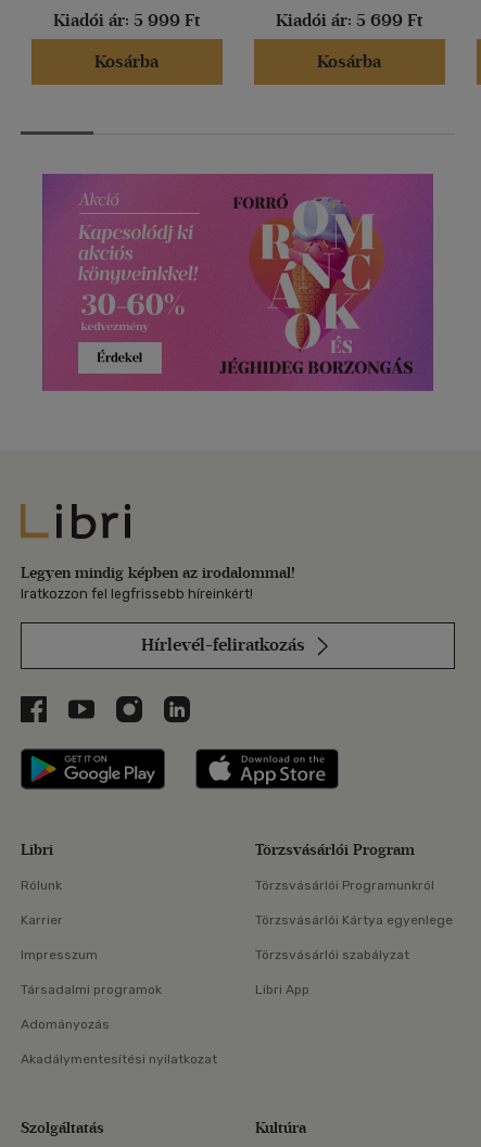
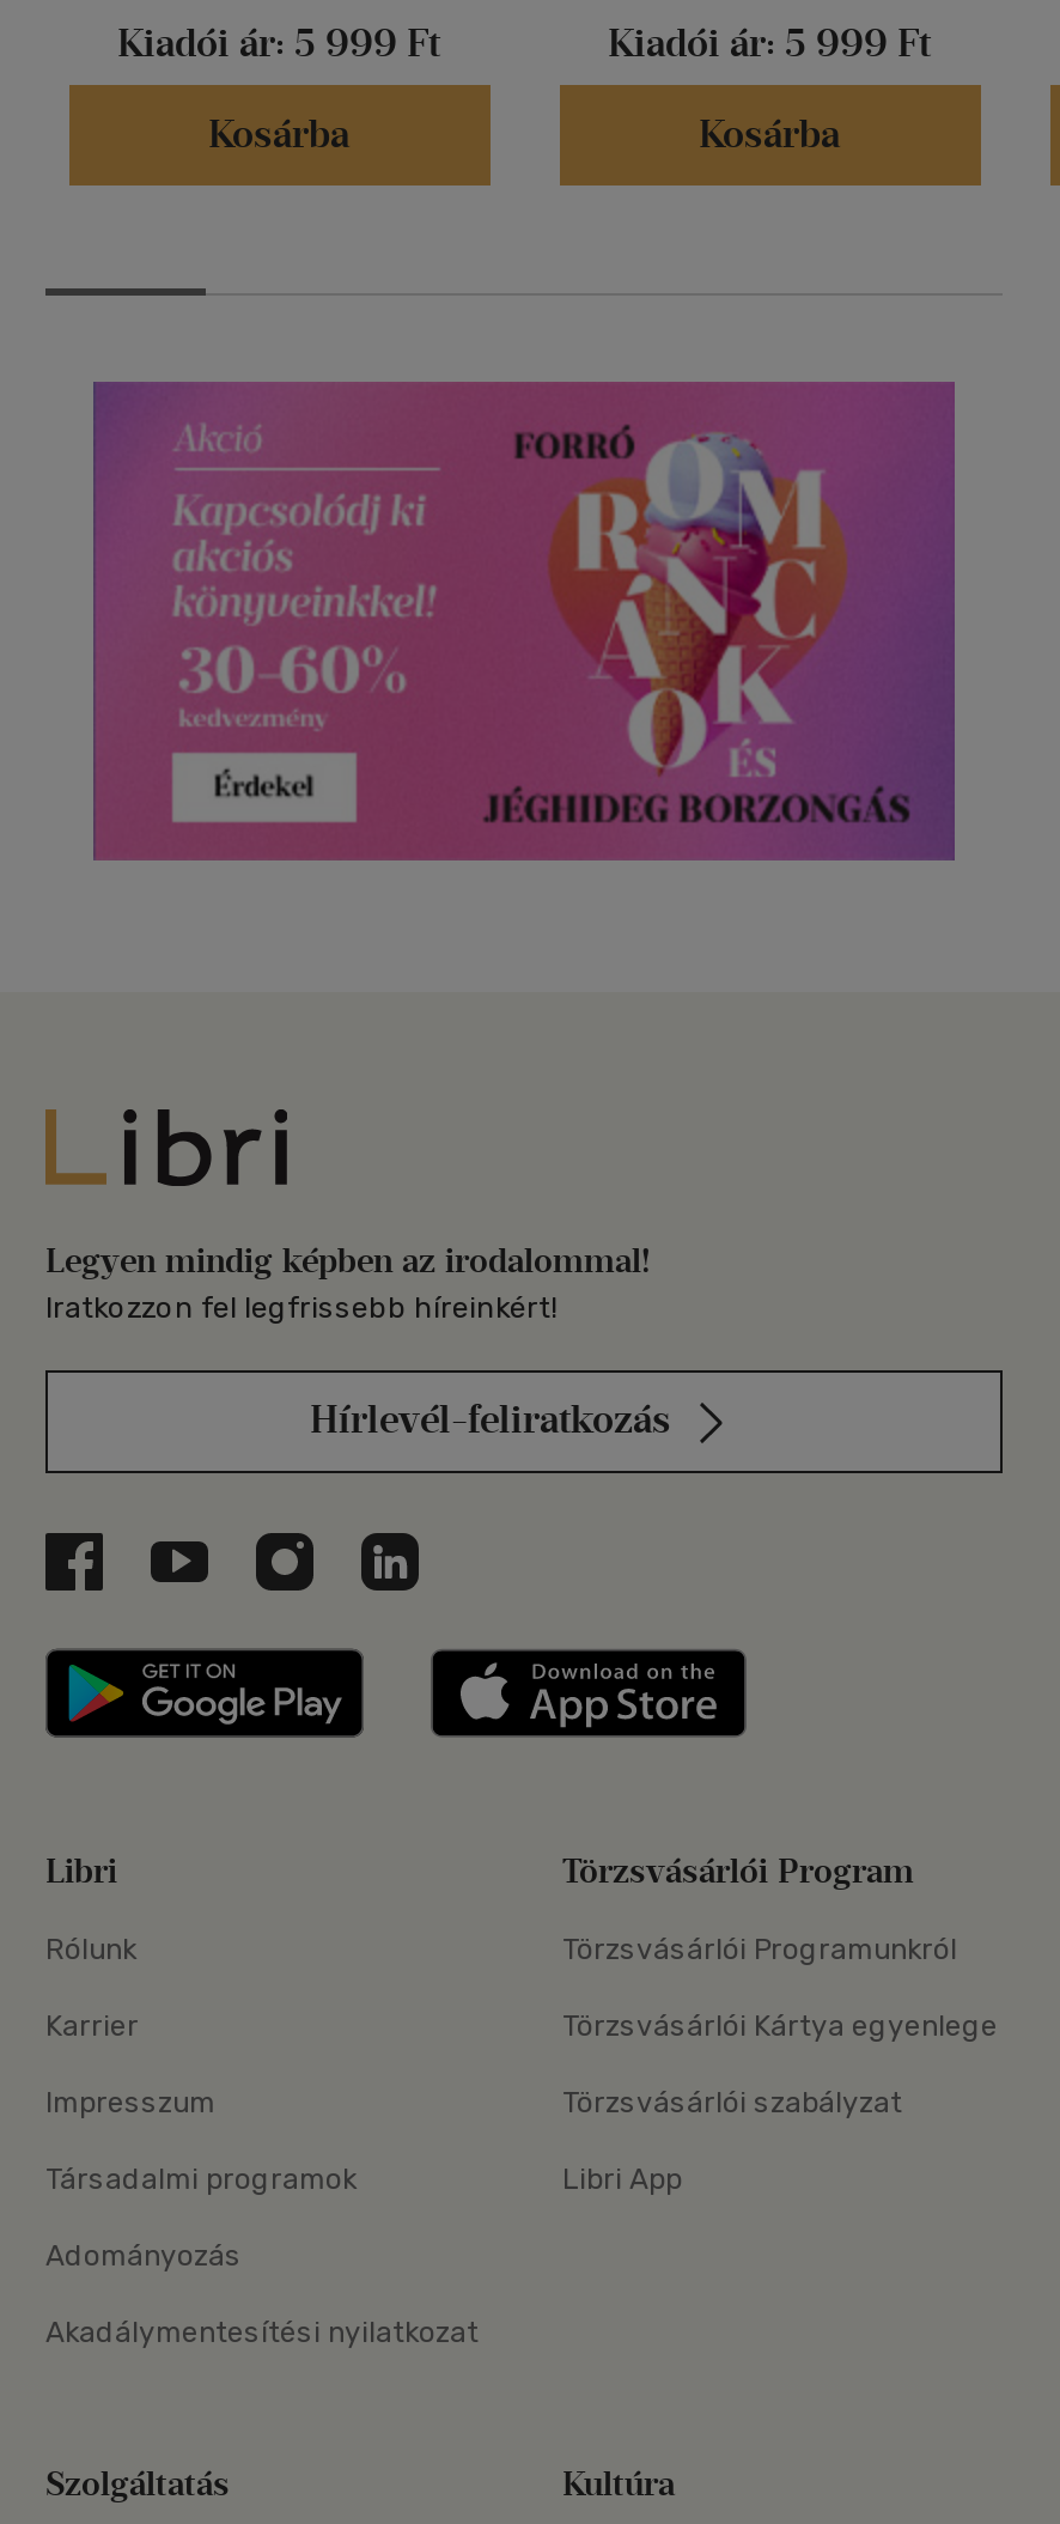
- Kiadói ár: 5 699 Ft
+ Kiadói ár: 5 999 Ft
